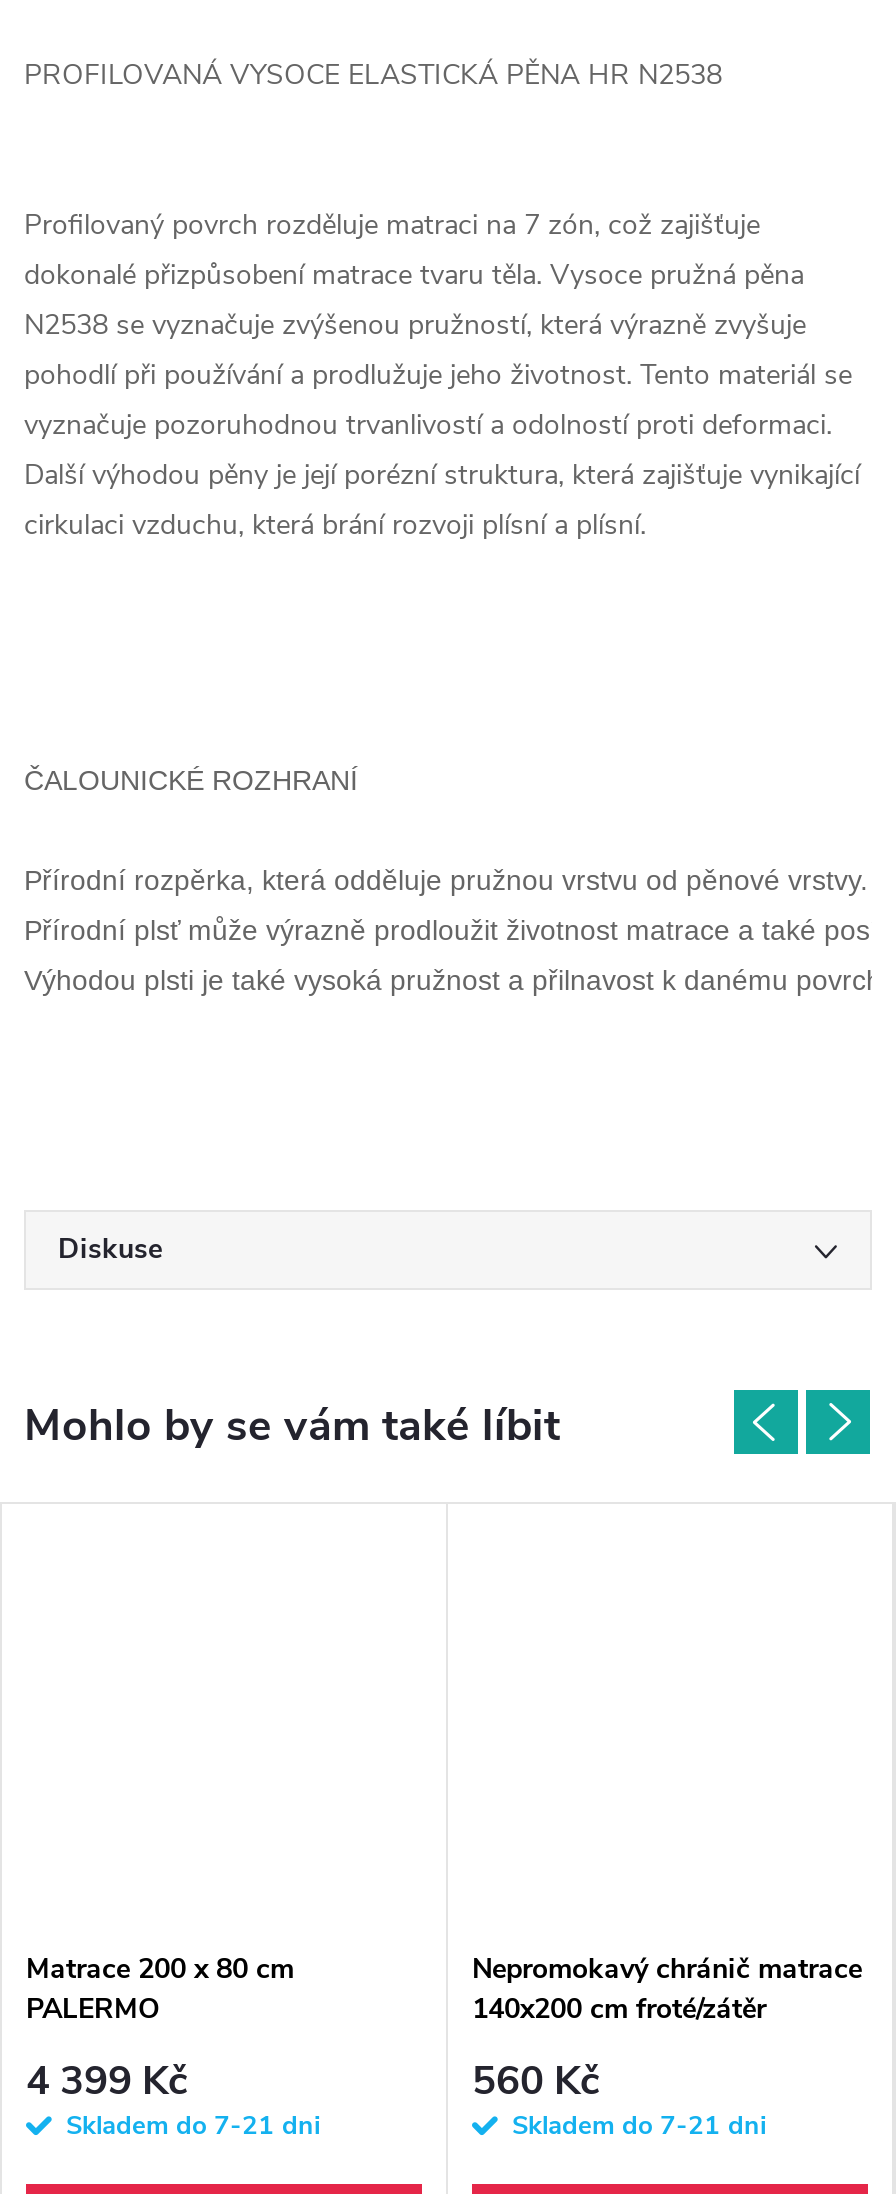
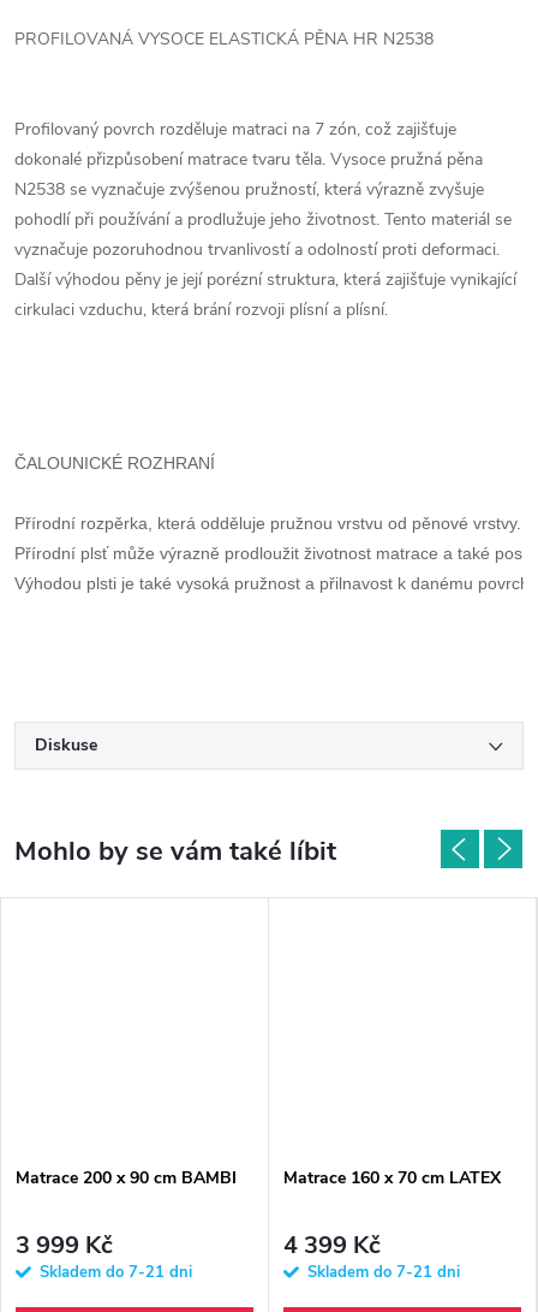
- Matrace 200 x 80 cm
- PALERMO
+ Matrace 200 x 90 cm BAMBI

- Nepromokavý chránič matrace
- 140x200 cm froté/zátěr
+ Matrace 160 x 70 cm LATEX

- 4 399 Kč
+ 3 999 Kč

- 560 Kč
+ 4 399 Kč
